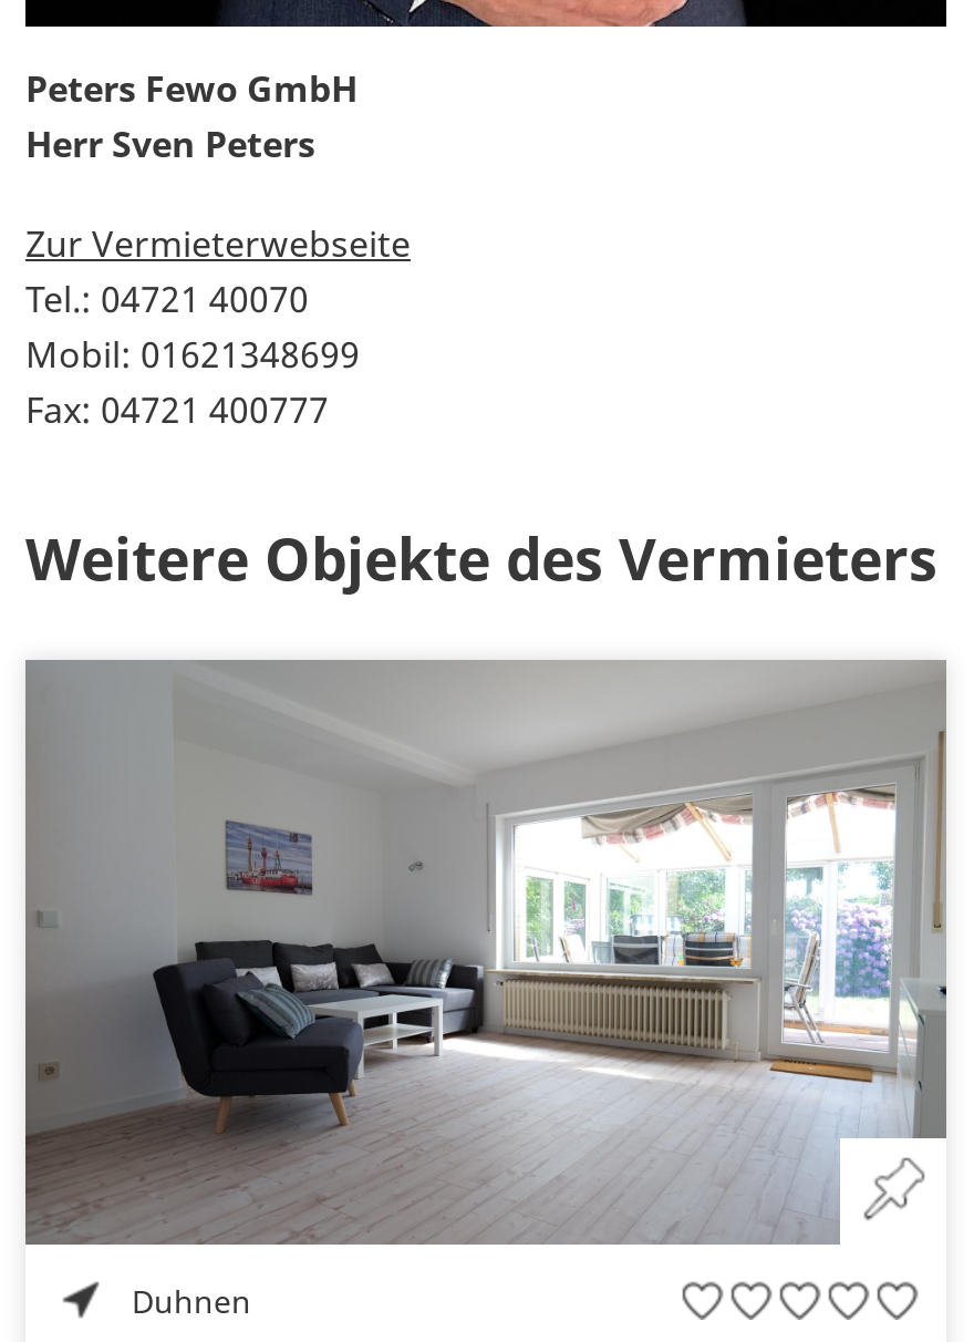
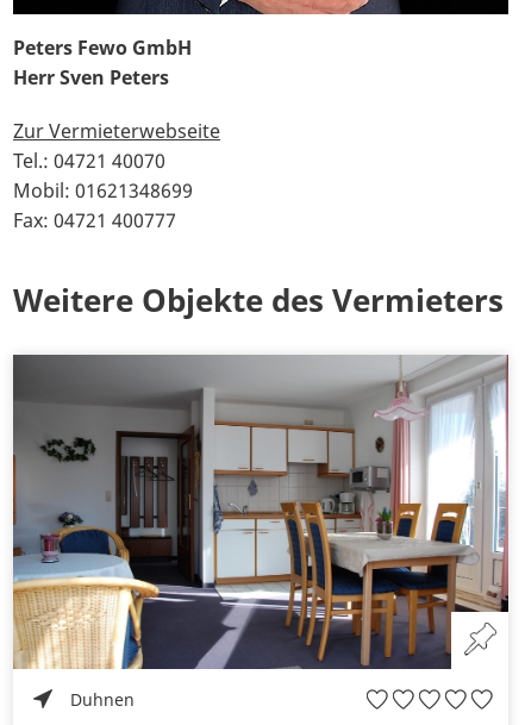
- [image]
+ [image]
